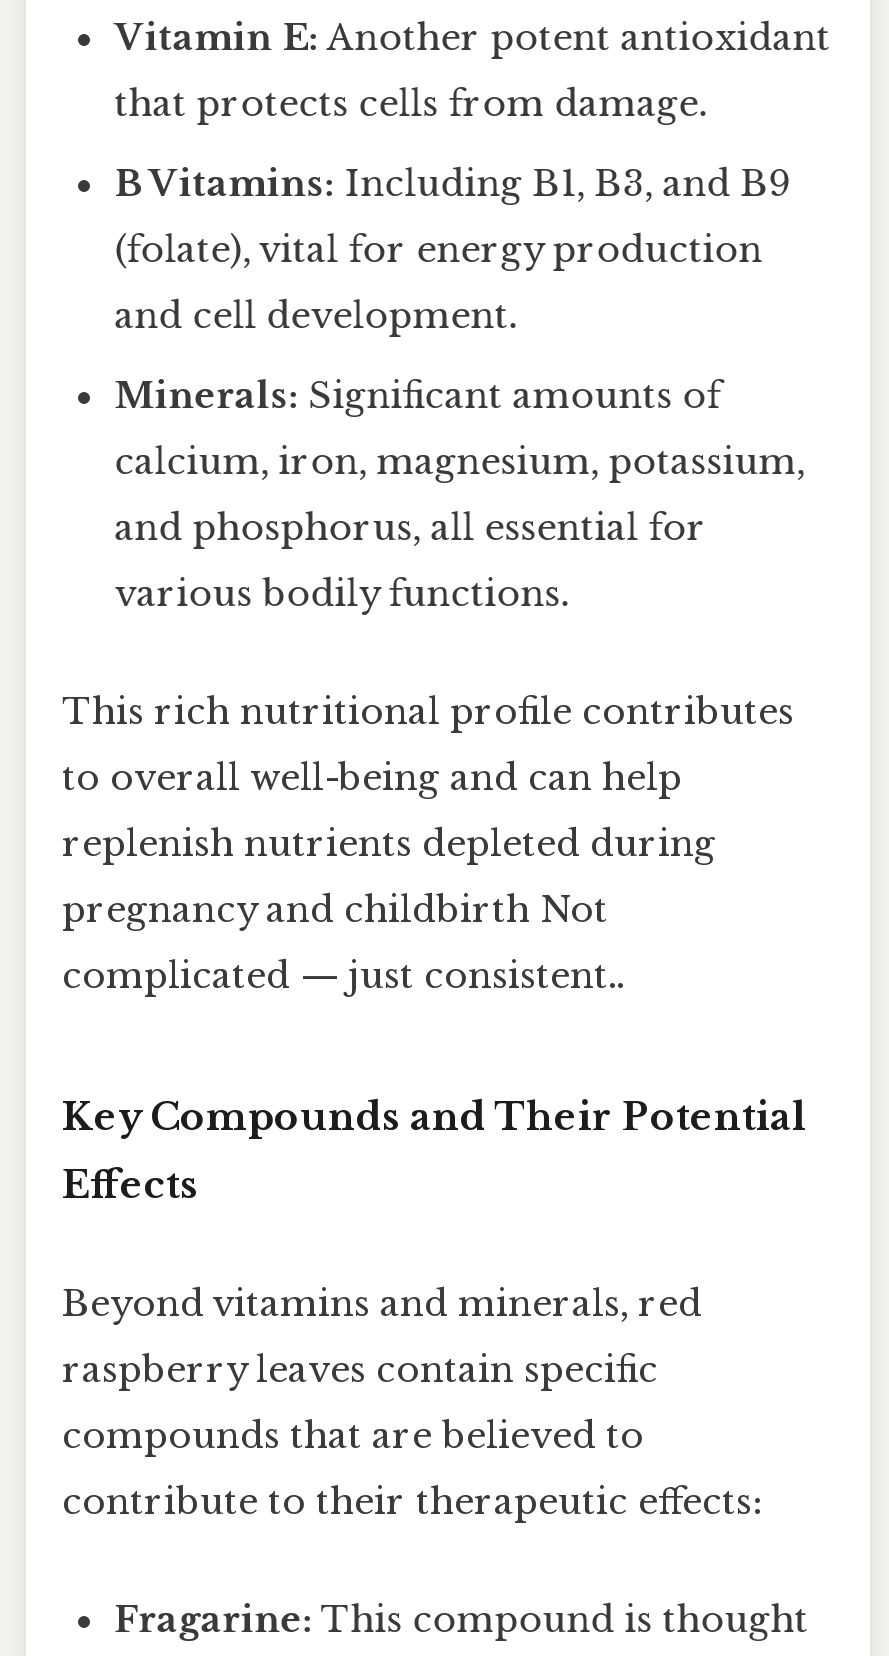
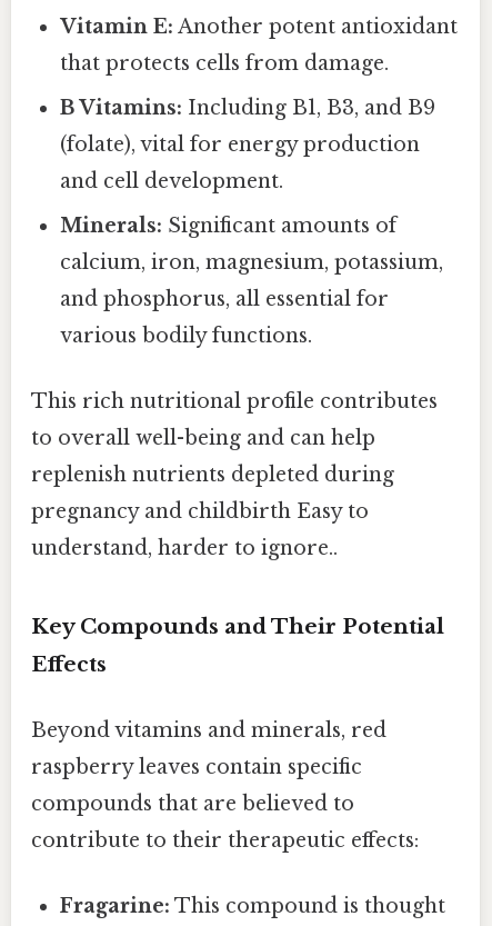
- pregnancy and childbirth Not
+ pregnancy and childbirth Easy to

- complicated — just consistent..
+ understand, harder to ignore..
